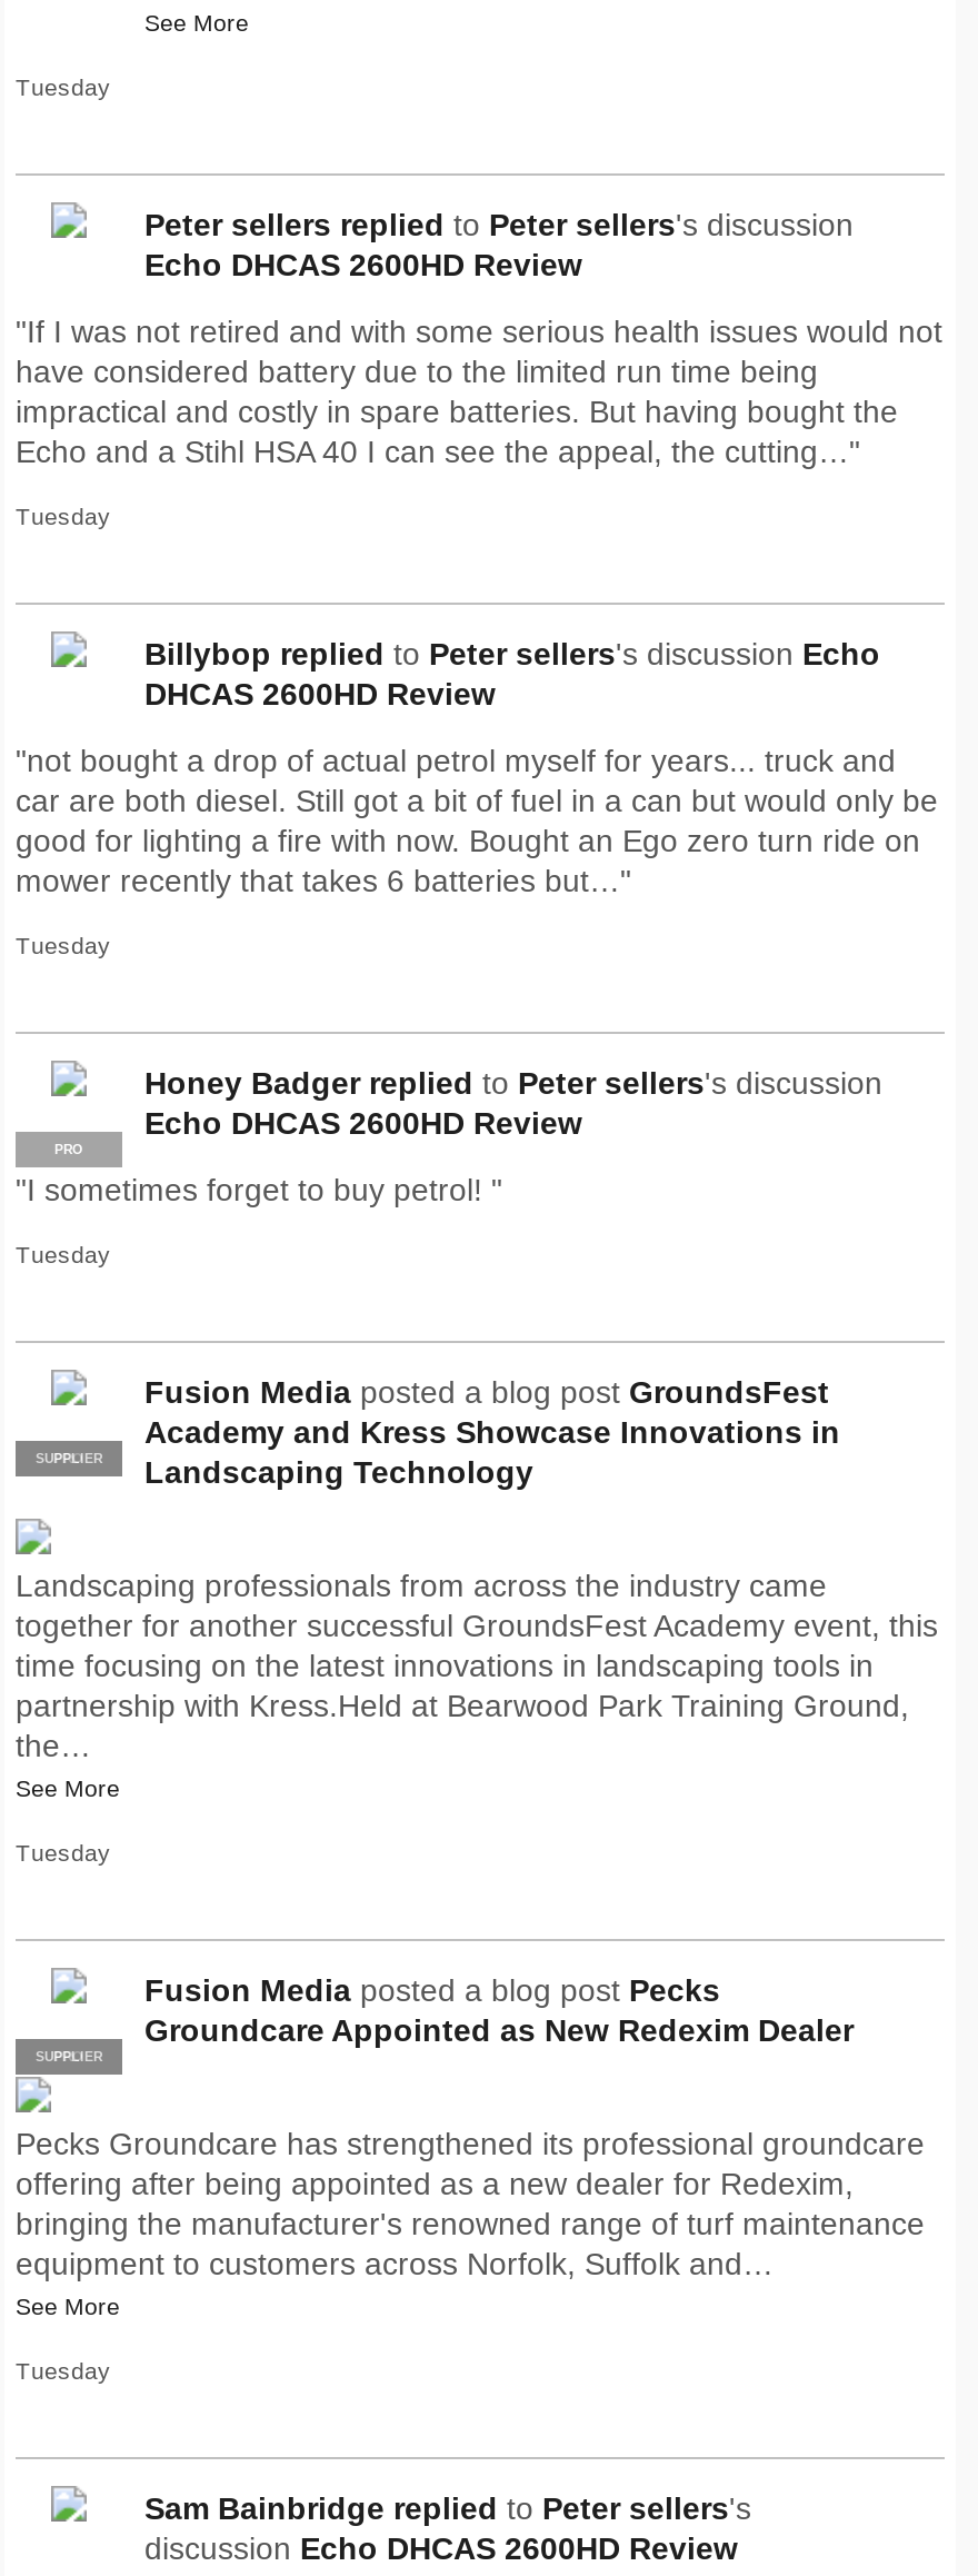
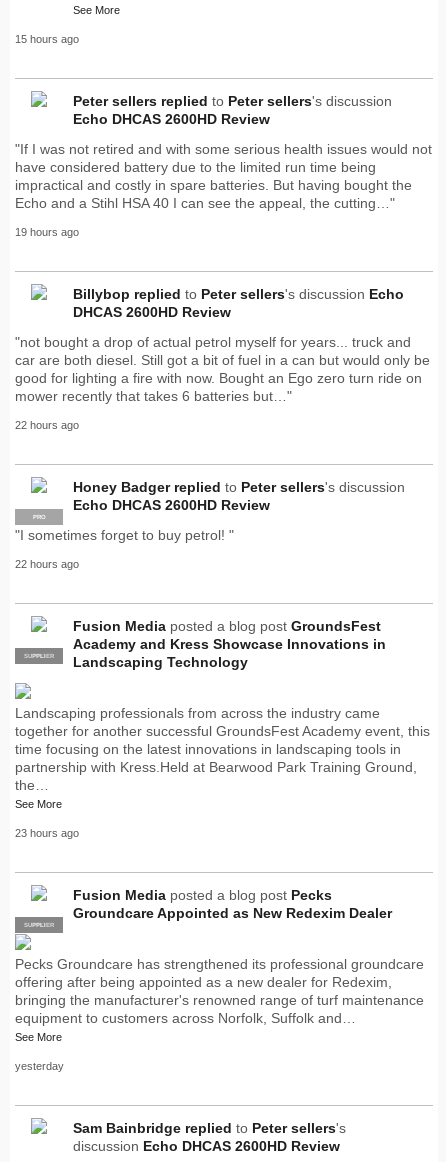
- Tuesday
+ 15 hours ago

- Tuesday
+ 19 hours ago

- Tuesday
+ 22 hours ago

- Tuesday
+ 22 hours ago

- Tuesday
+ 23 hours ago

- Tuesday
+ yesterday
